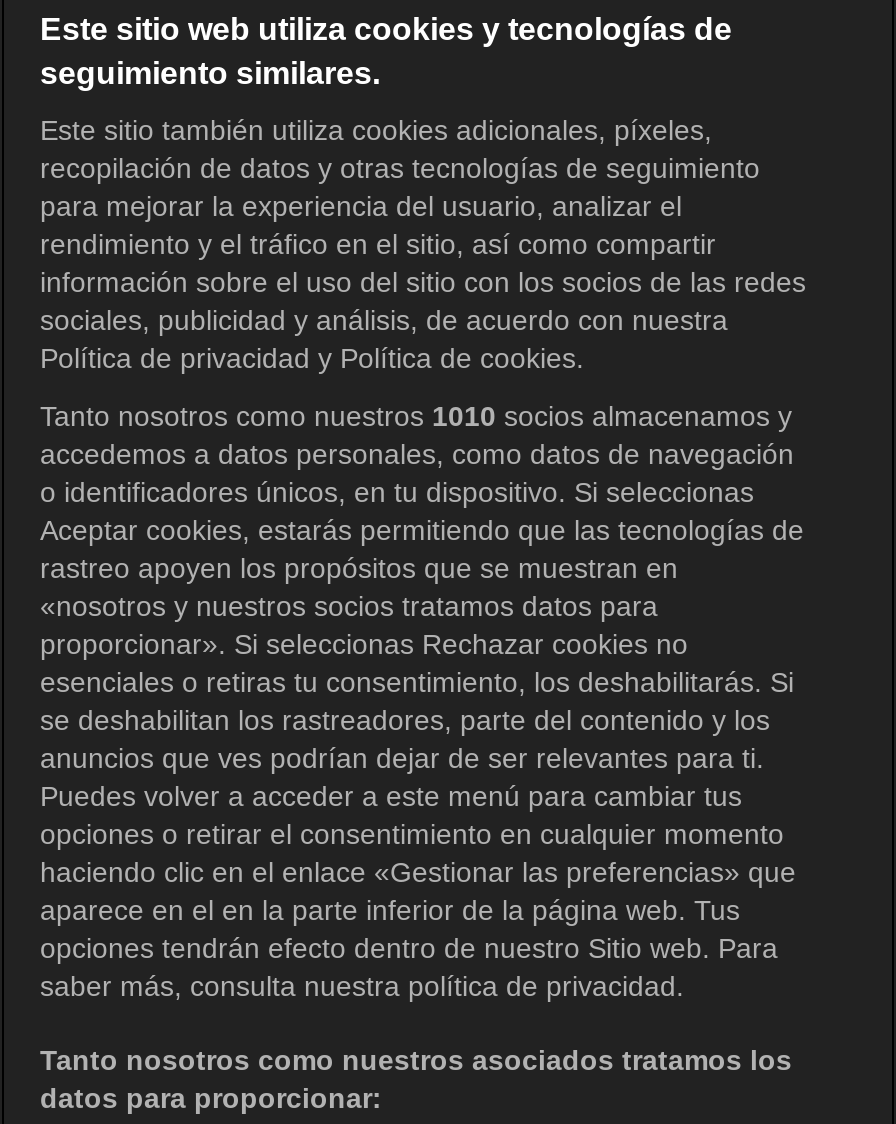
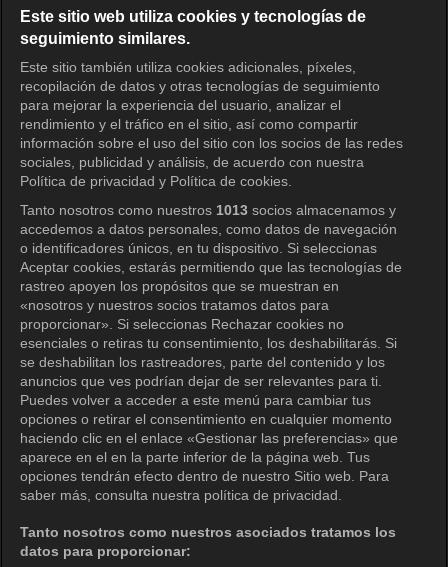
- Tanto nosotros como nuestros 1010 socios almacenamos y
+ Tanto nosotros como nuestros 1013 socios almacenamos y
